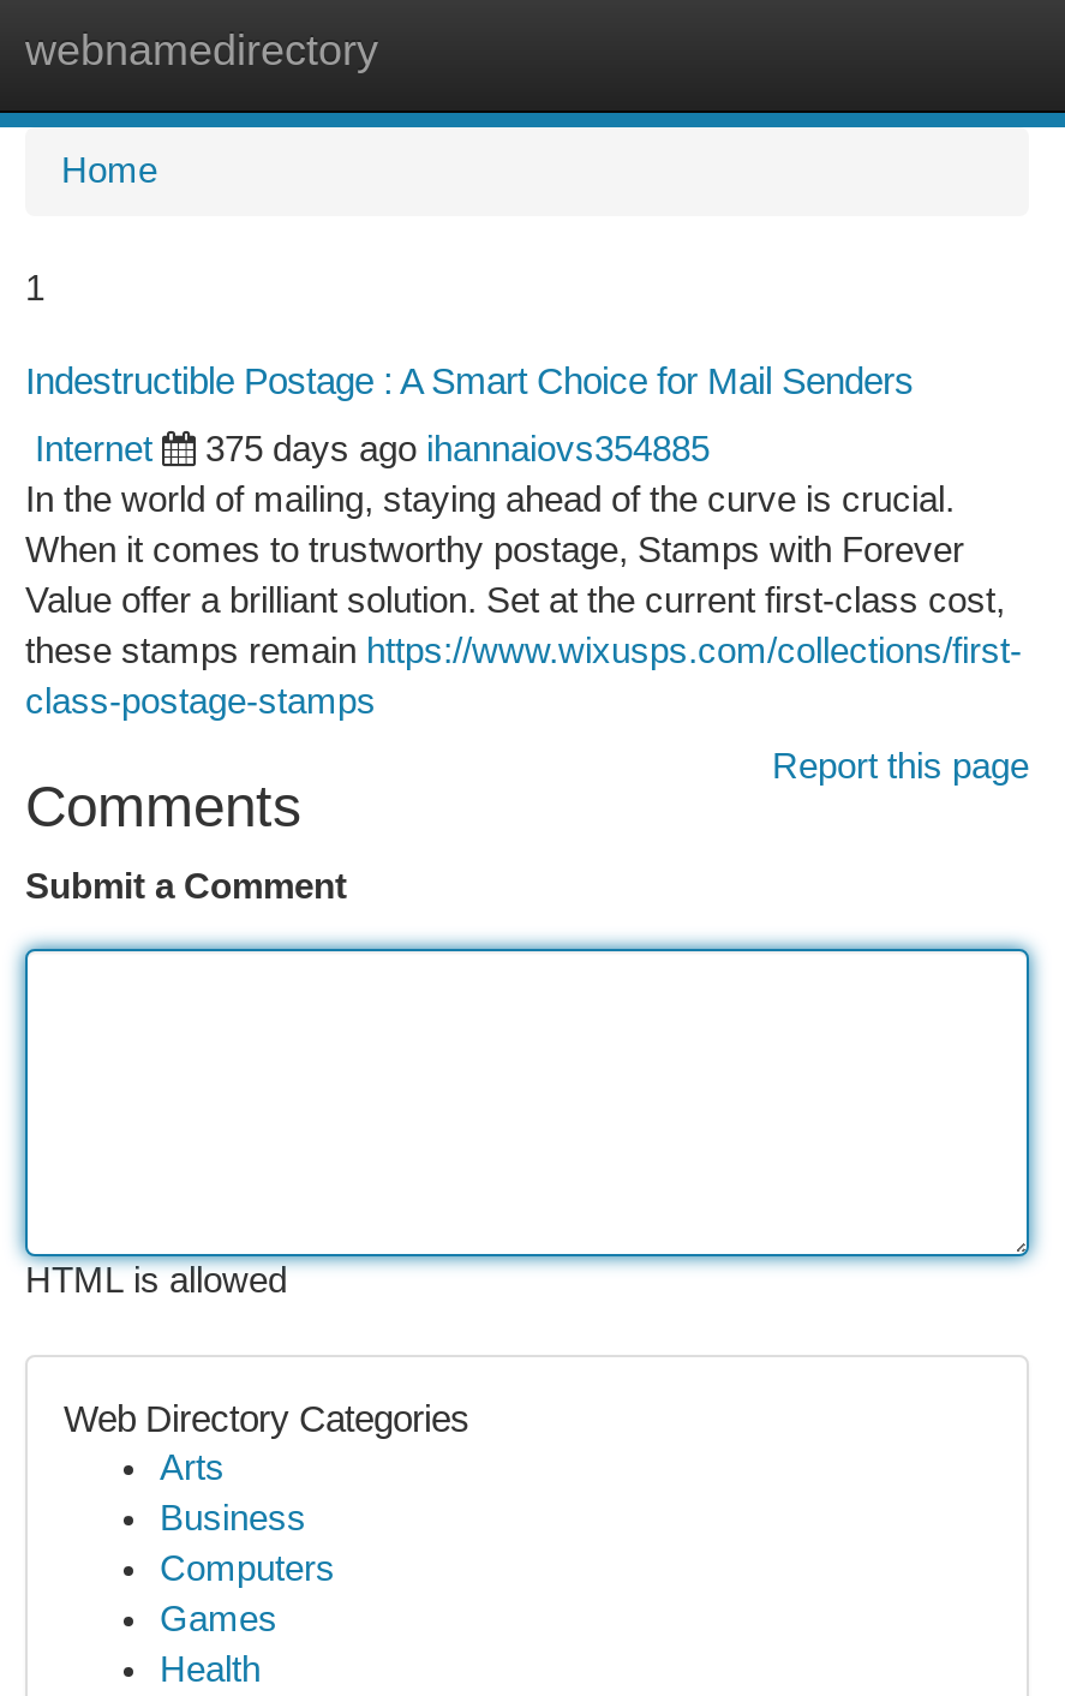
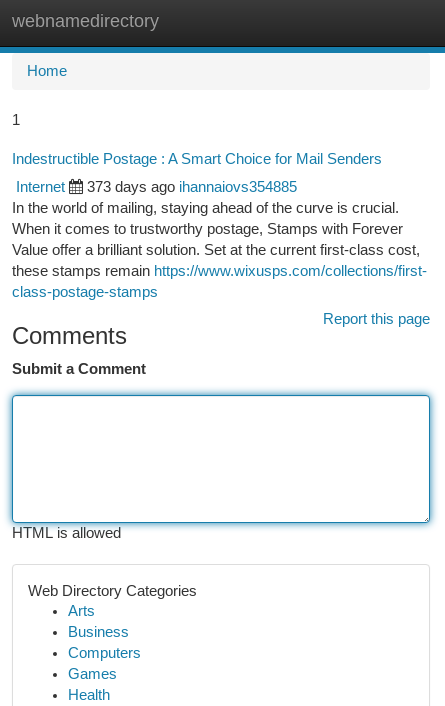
- 375 days ago ihannaiovs354885
+ 373 days ago ihannaiovs354885
